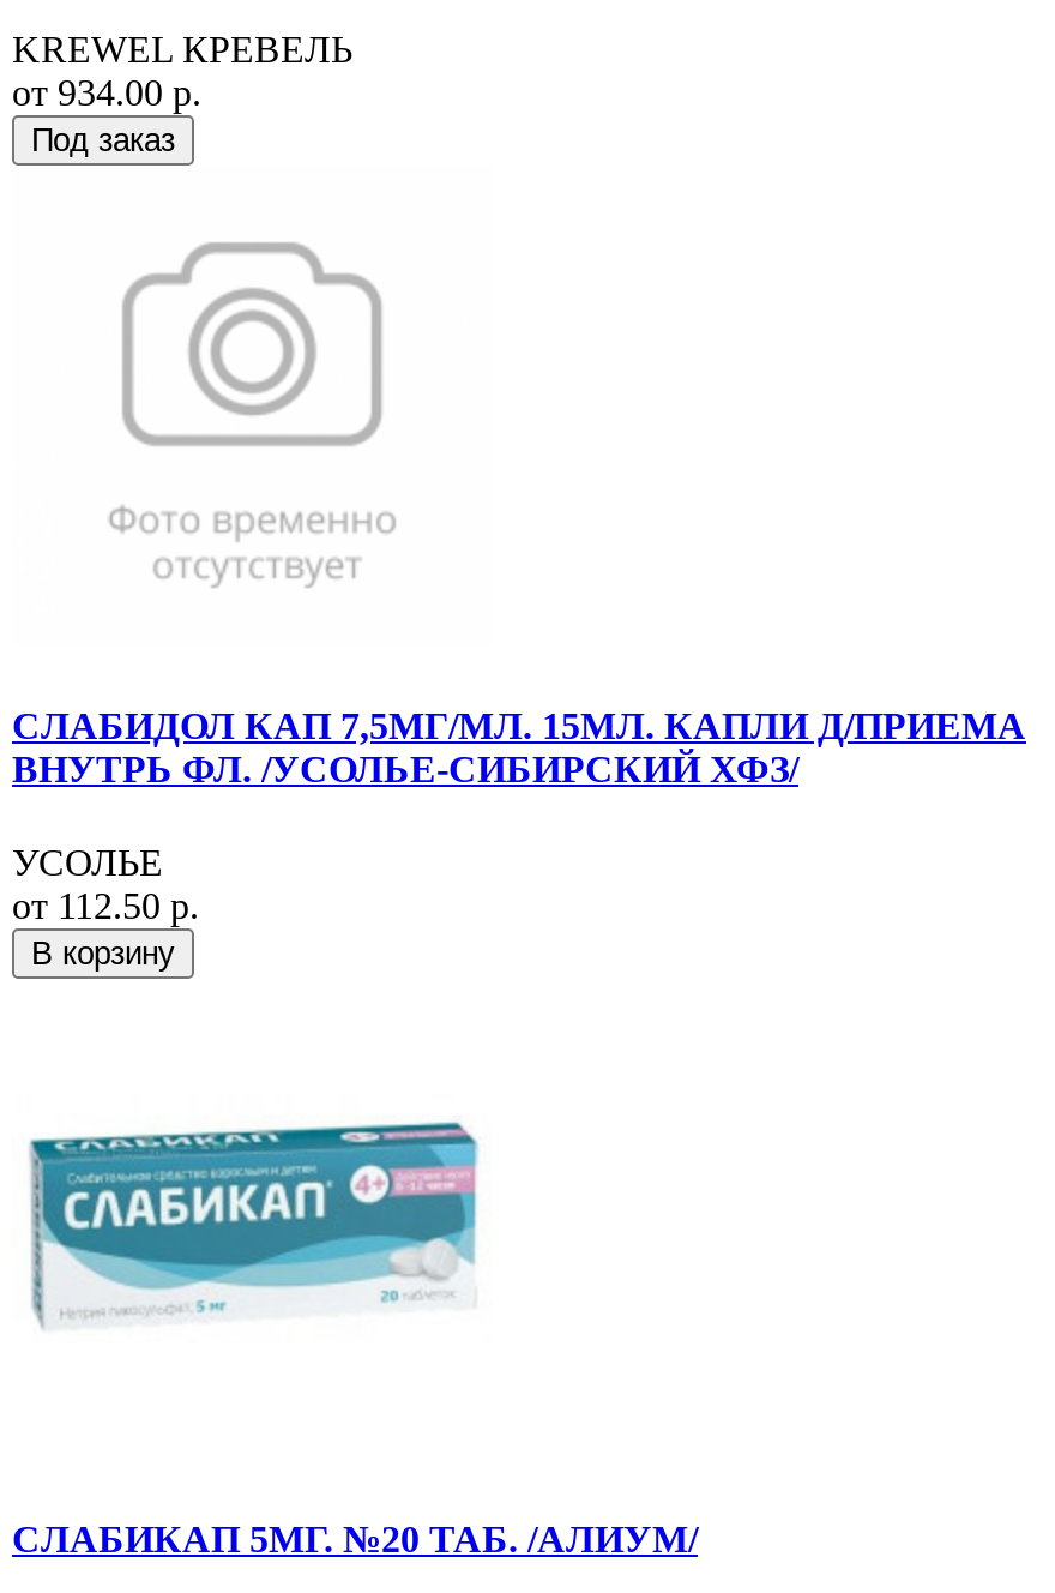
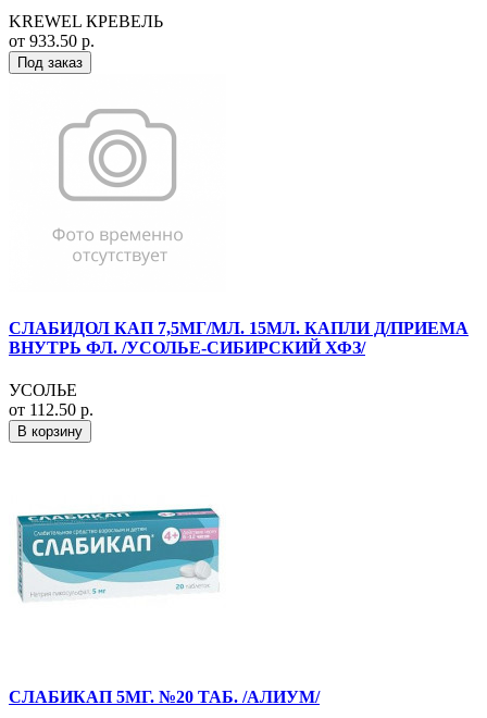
- от 934.00 р.
+ от 933.50 р.
